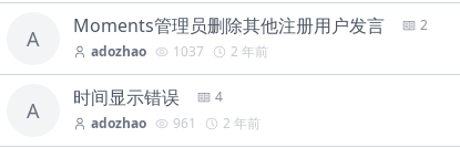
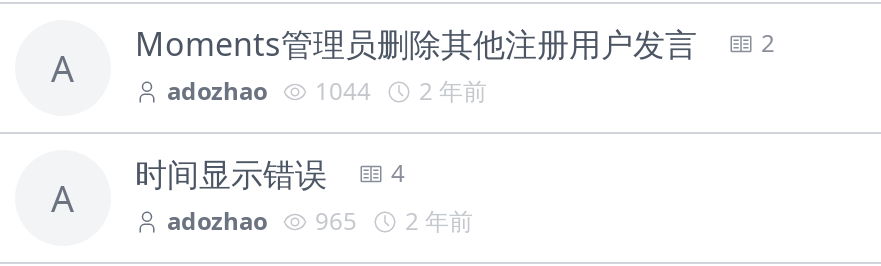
- adozhao 1037 2 年前
+ adozhao 1044 2 年前

- adozhao 961 2 年前
+ adozhao 965 2 年前
